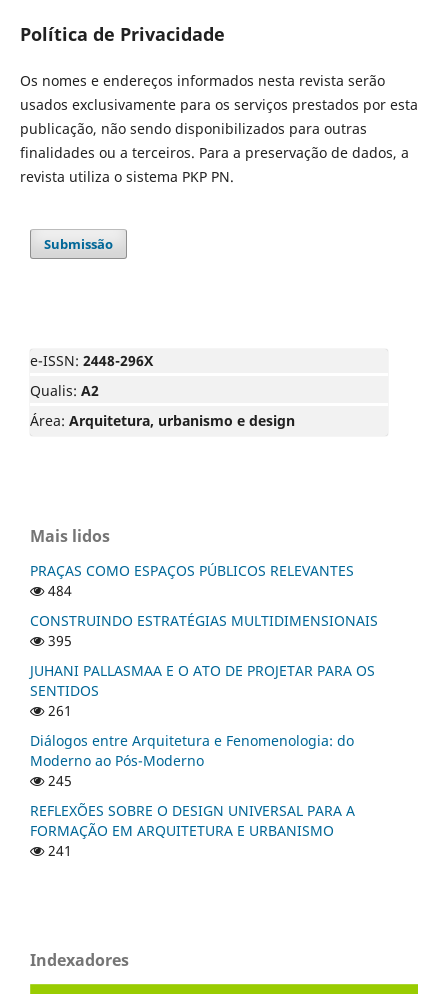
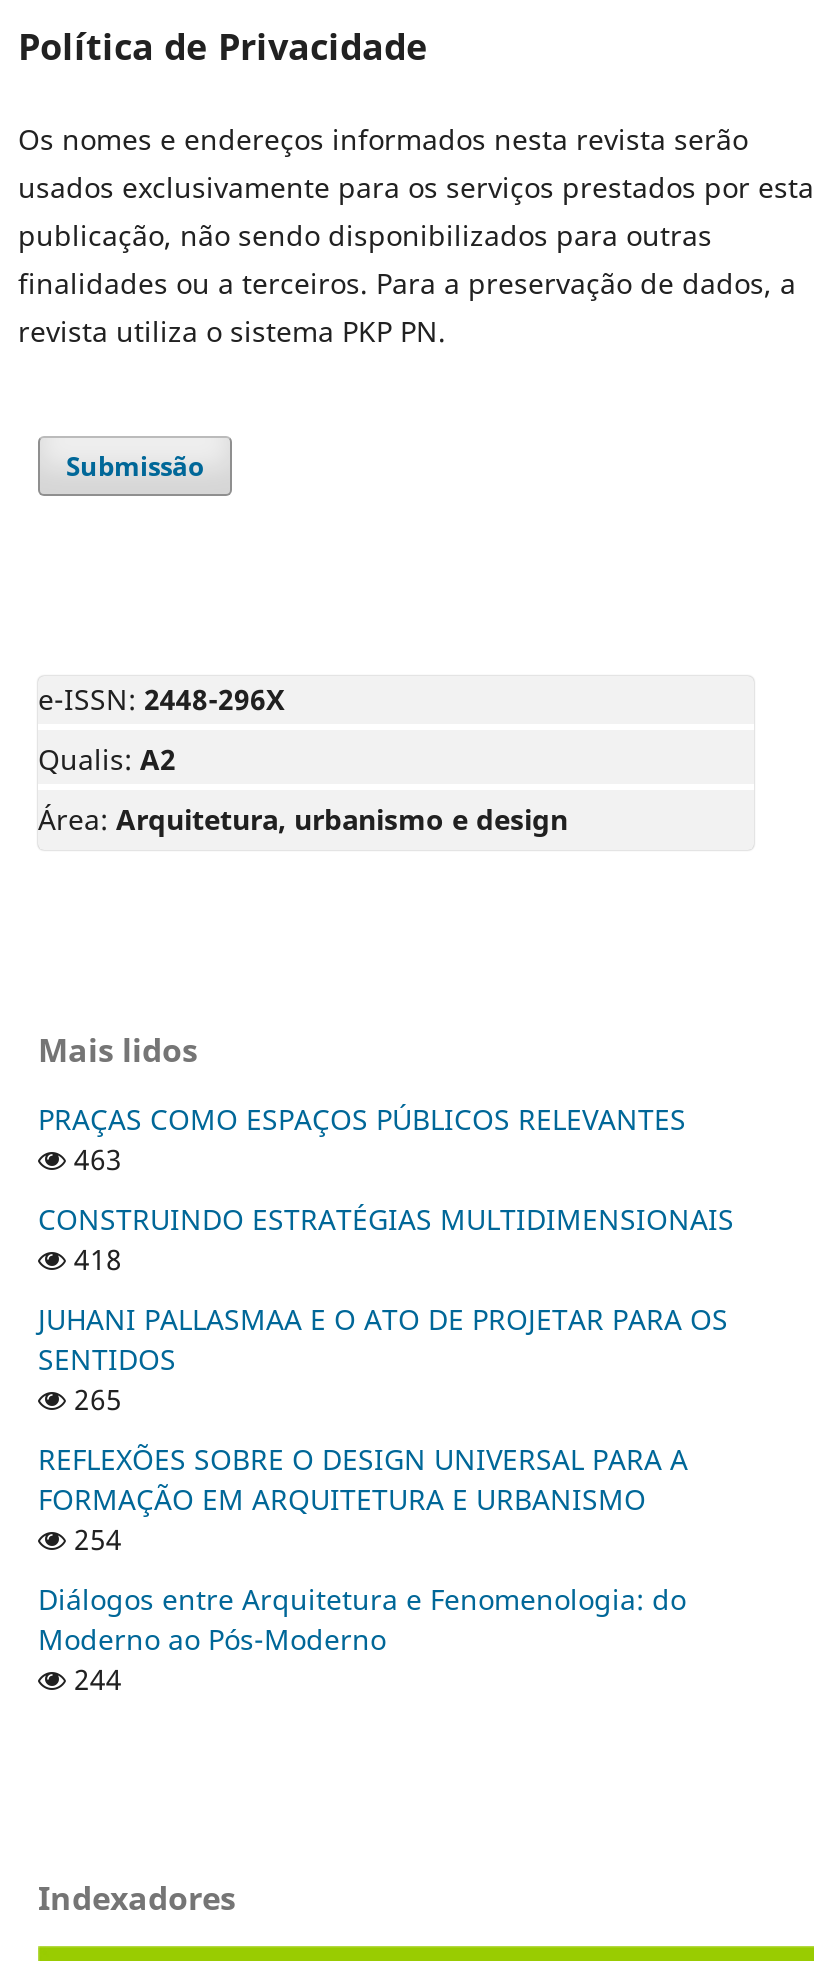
- 484
+ 463

- 395
+ 418

- 261
+ 265
+ 254

moved down: Diálogos entre Arquitetura e Fenomenologia: do | Moderno ao Pós-Moderno

- 245
- 241
+ 244

moved up: REFLEXÕES SOBRE O DESIGN UNIVERSAL PARA A | FORMAÇÃO EM ARQUITETURA E URBANISMO
